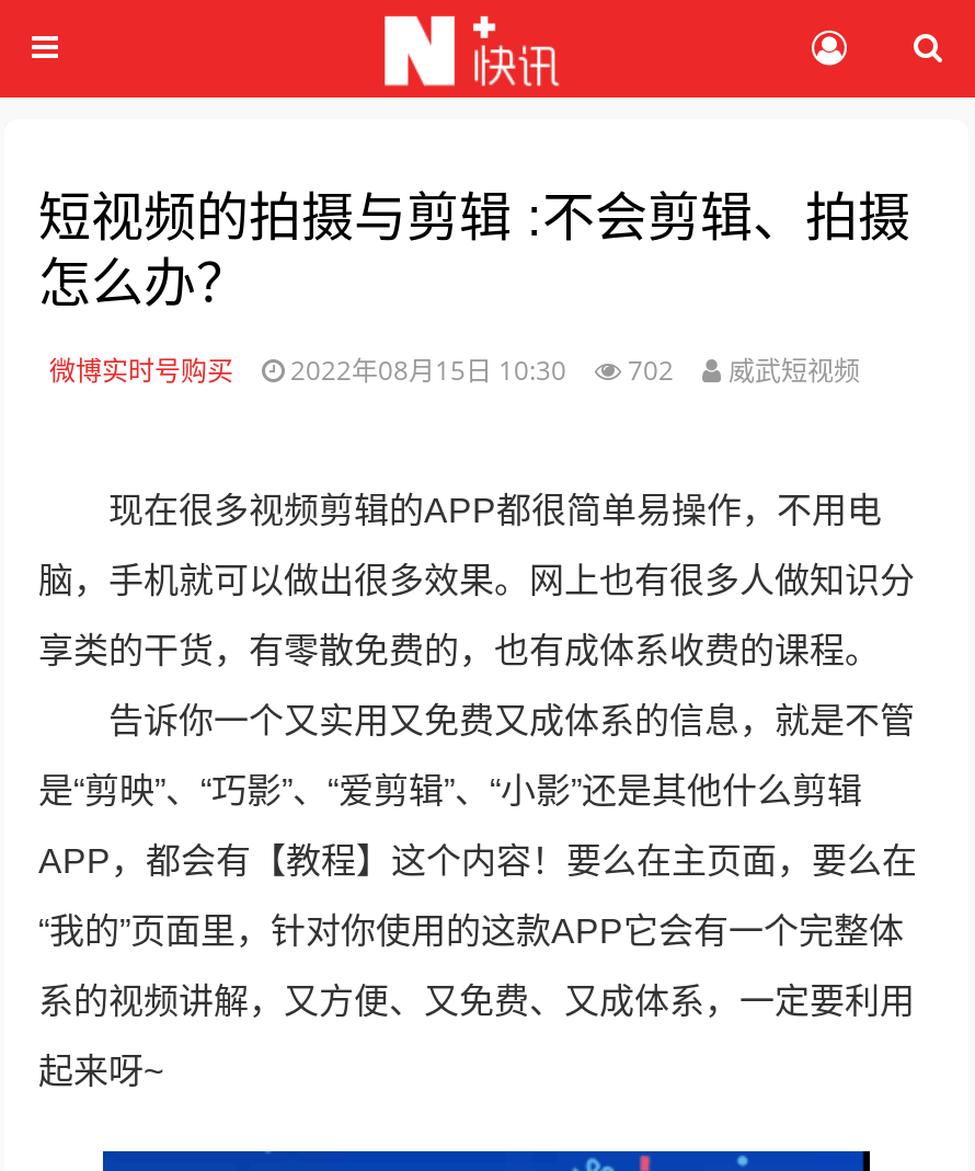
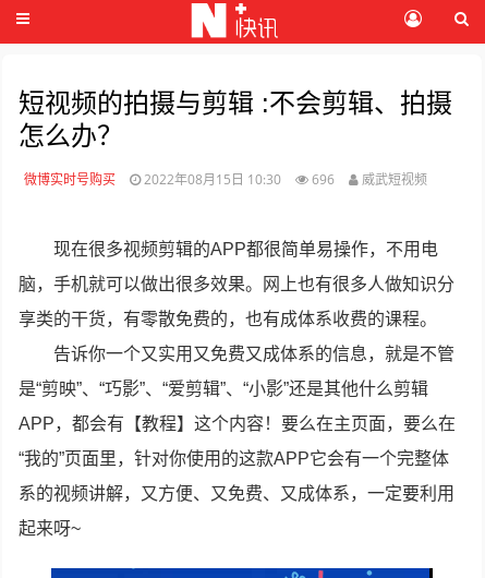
- 微博实时号购买 2022年08月15日 10:30 702 威武短视频
+ 微博实时号购买 2022年08月15日 10:30 696 威武短视频
